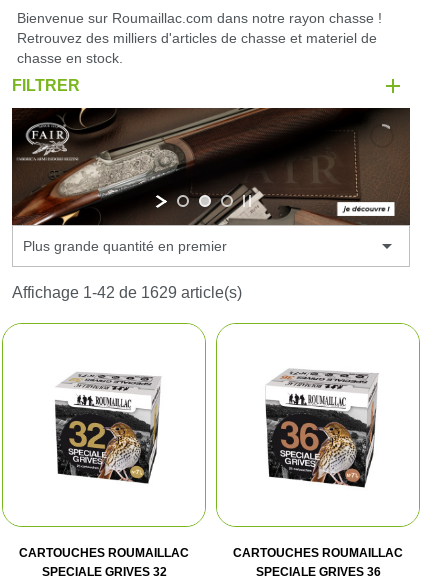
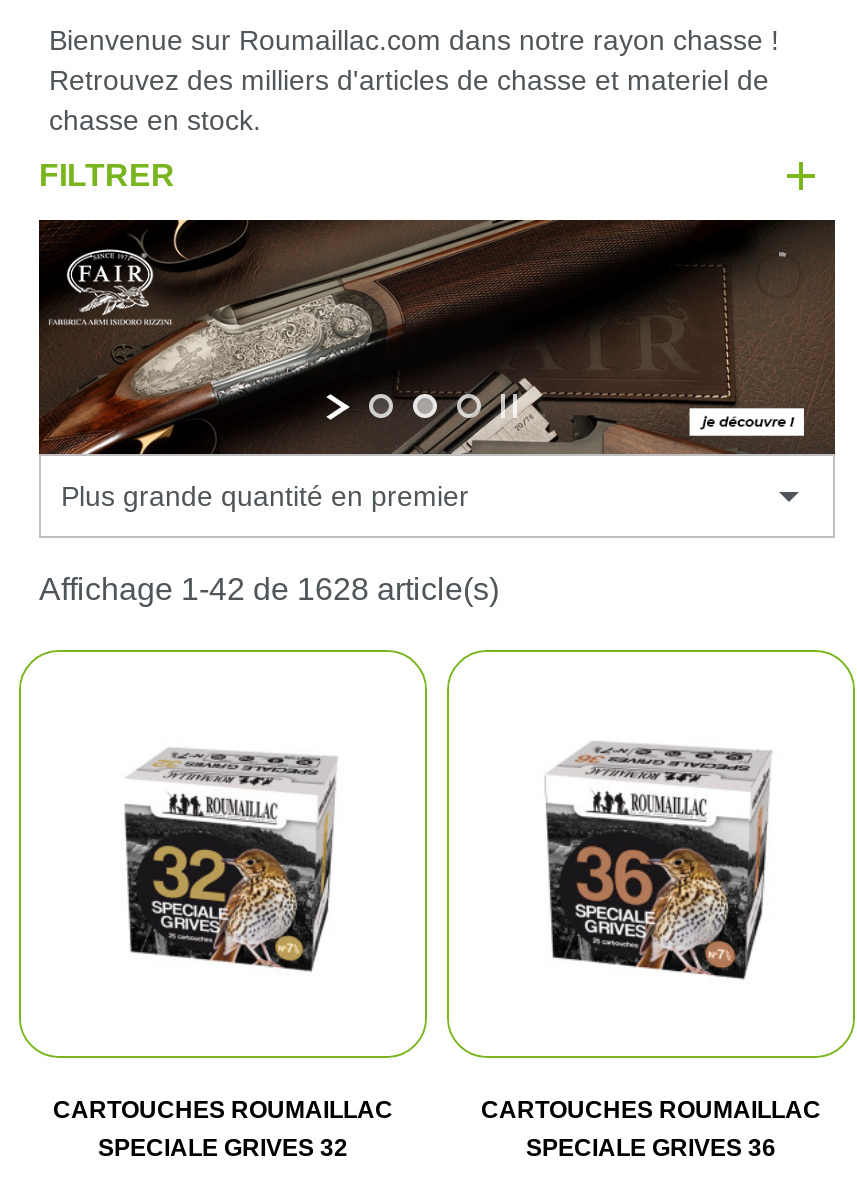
- Affichage 1-42 de 1629 article(s)
+ Affichage 1-42 de 1628 article(s)
